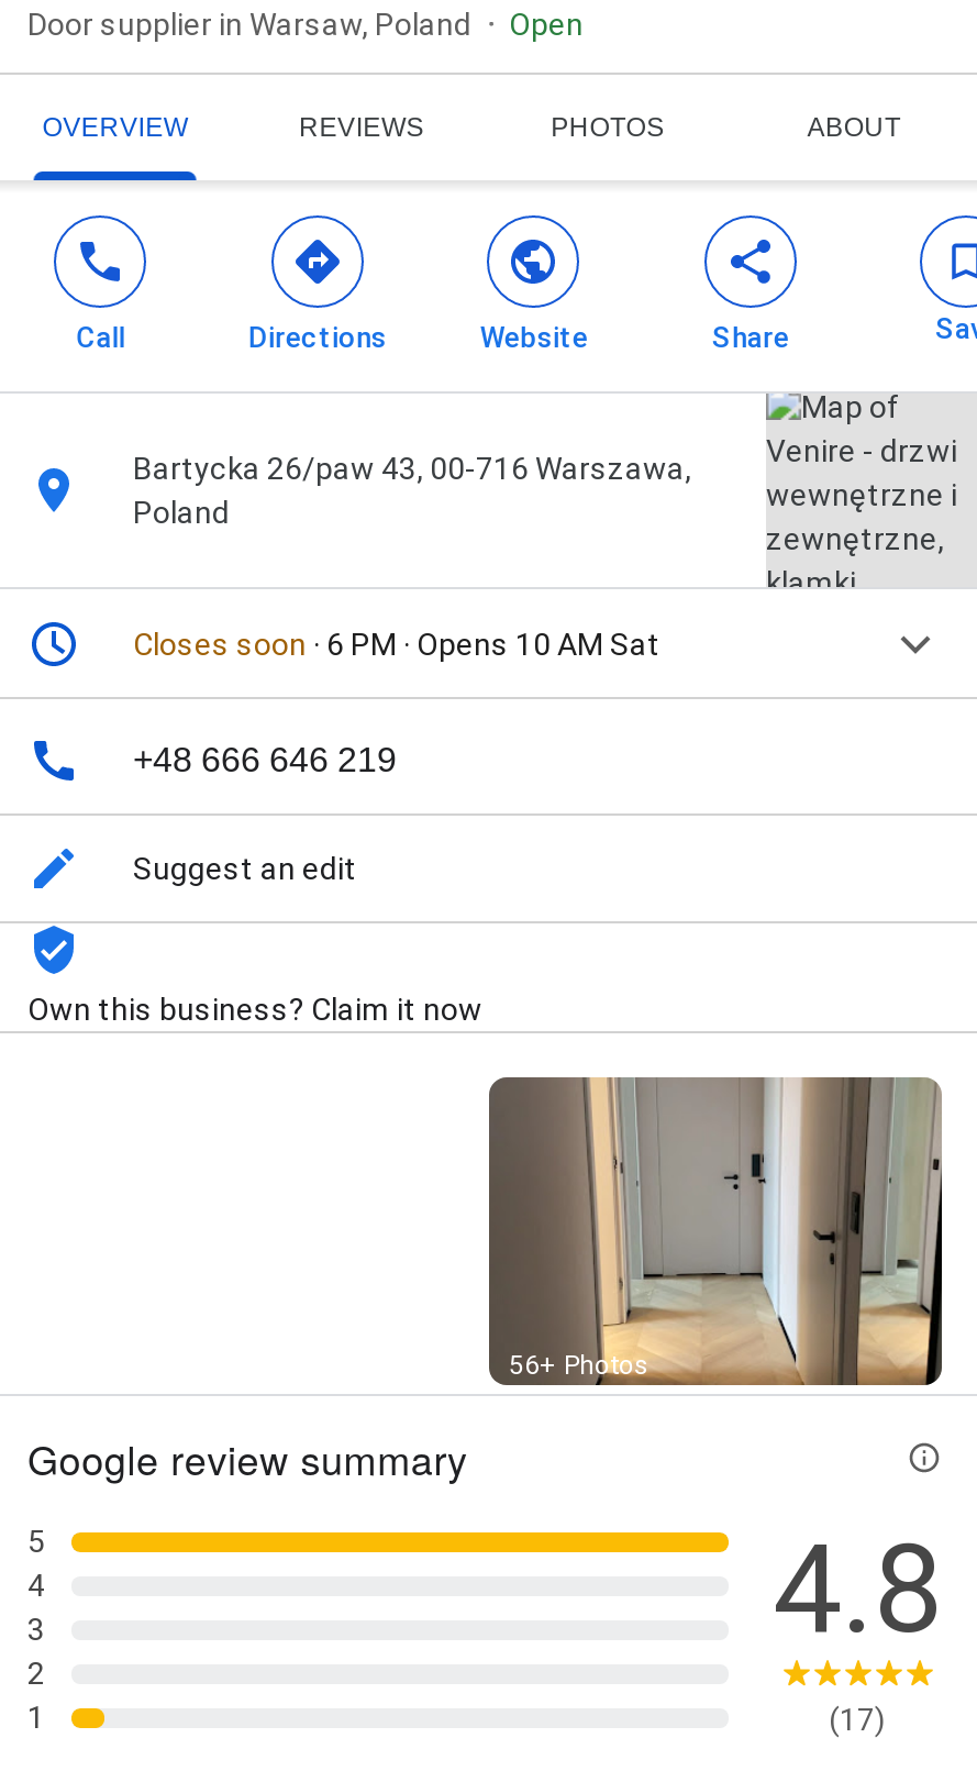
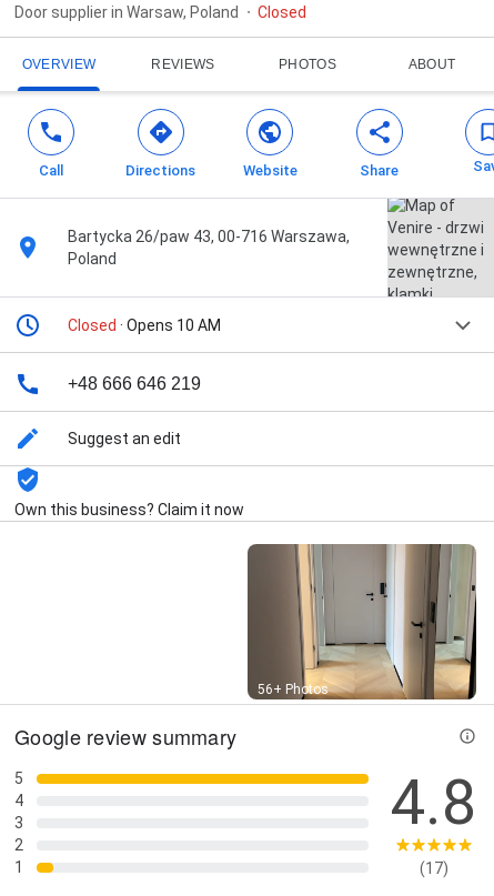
- Open
+ Closed

- Closes soon · 6 PM · Opens 10 AM Sat
+ Closed · Opens 10 AM
